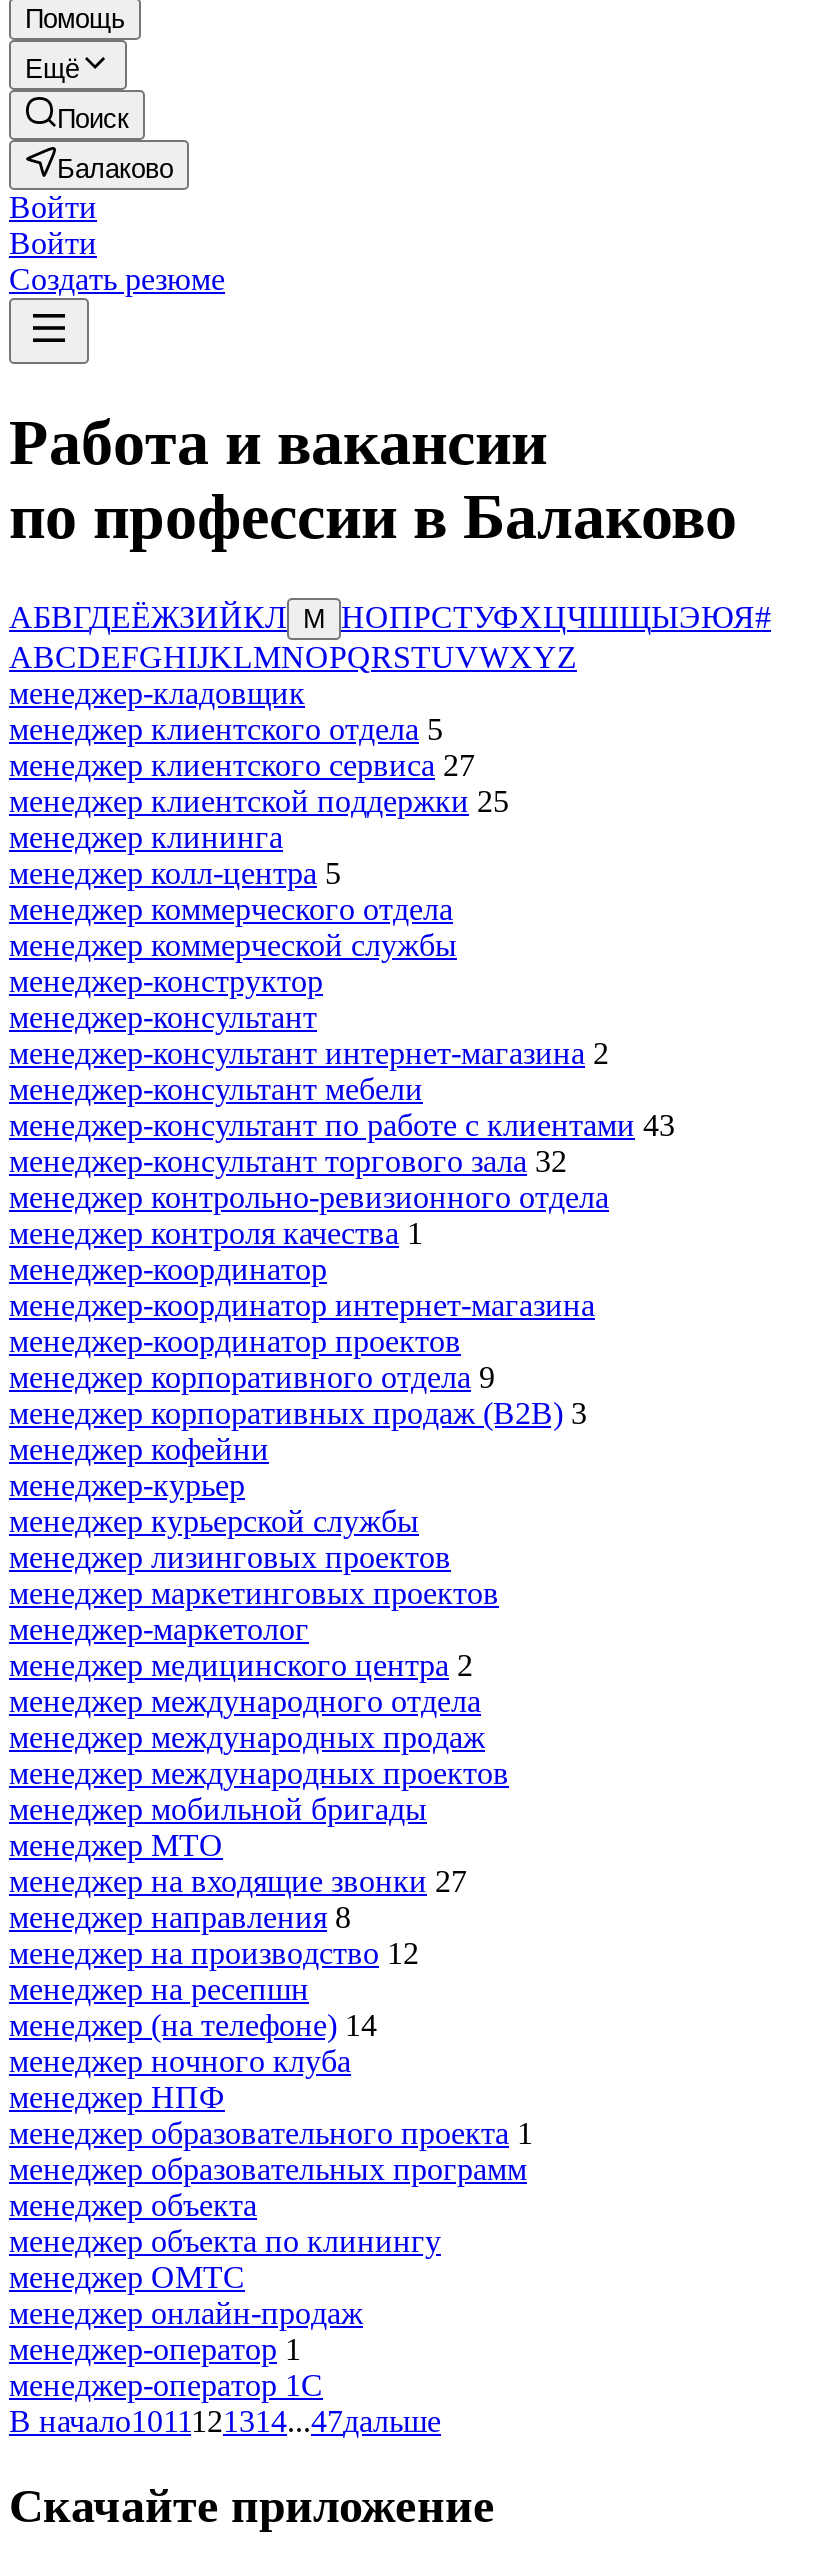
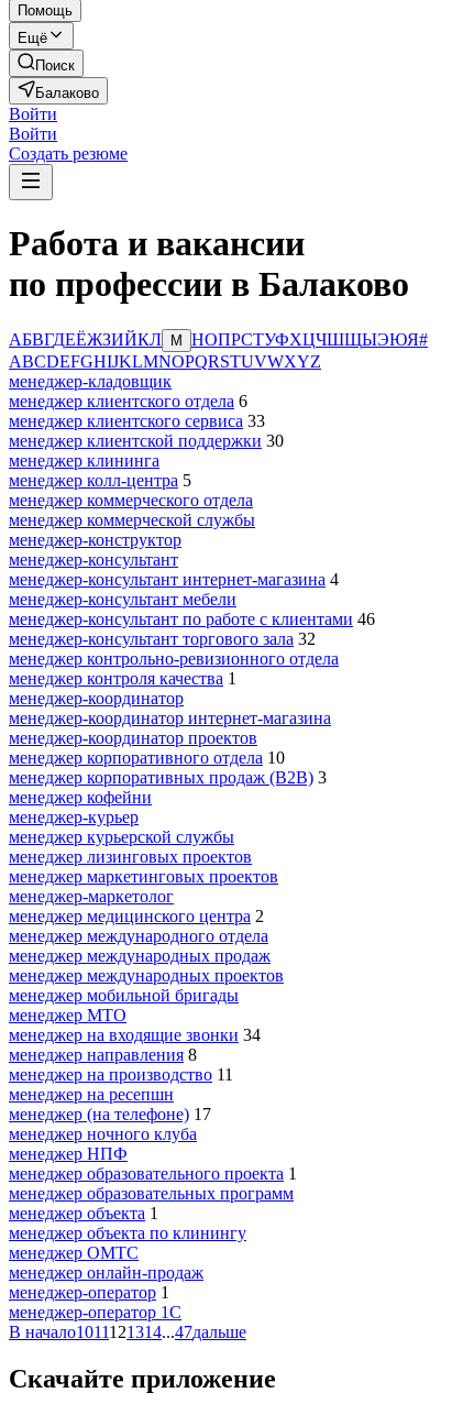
- менеджер клиентского отдела 5
+ менеджер клиентского отдела 6

- менеджер клиентского сервиса 27
+ менеджер клиентского сервиса 33

- менеджер клиентской поддержки 25
+ менеджер клиентской поддержки 30

- менеджер-консультант интернет-магазина 2
+ менеджер-консультант интернет-магазина 4

- менеджер-консультант по работе с клиентами 43
+ менеджер-консультант по работе с клиентами 46

- менеджер корпоративного отдела 9
+ менеджер корпоративного отдела 10

- менеджер на входящие звонки 27
+ менеджер на входящие звонки 34

- менеджер на производство 12
+ менеджер на производство 11

- менеджер (на телефоне) 14
+ менеджер (на телефоне) 17

- менеджер объекта
+ менеджер объекта 1
